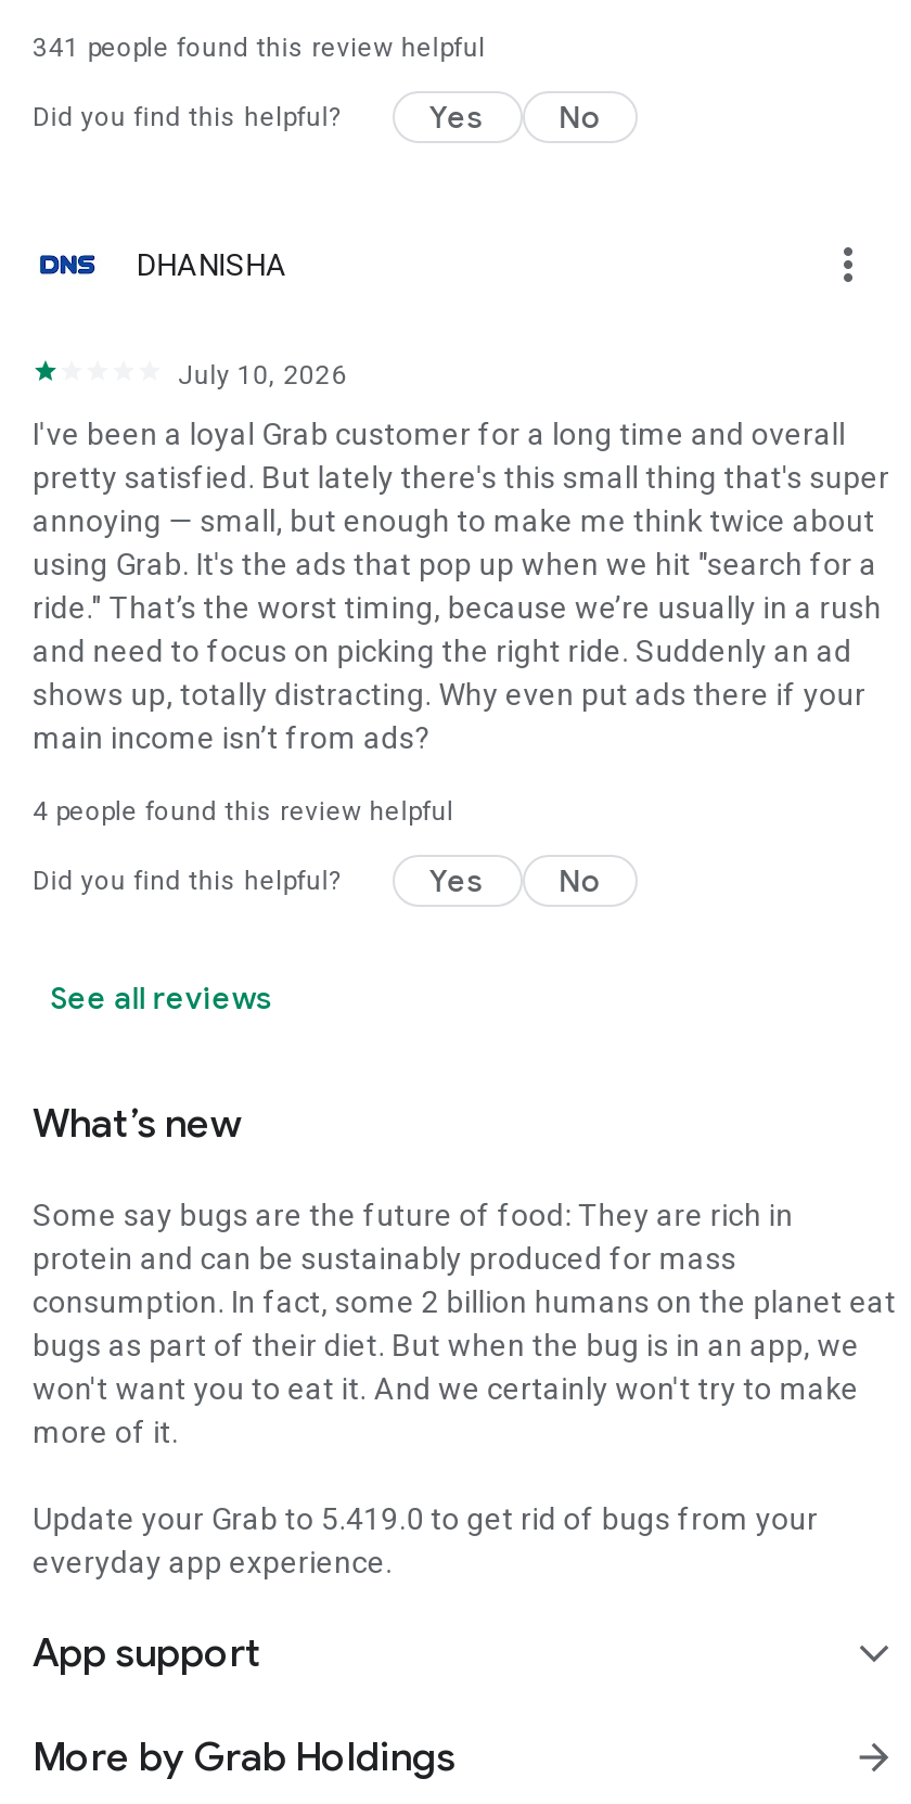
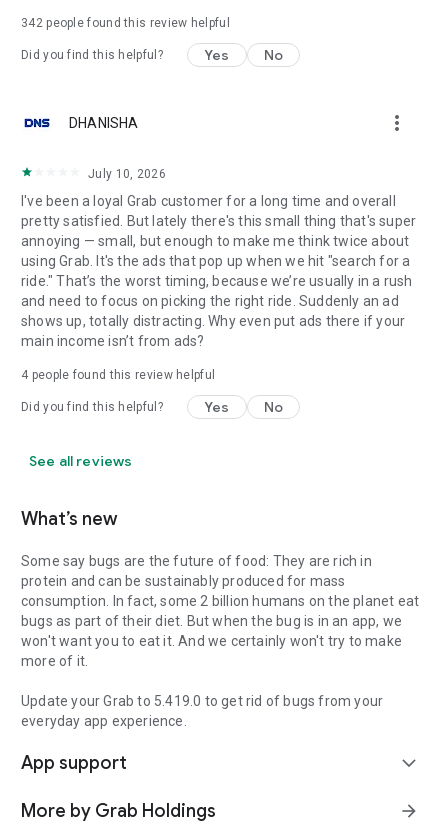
- 341 people found this review helpful
+ 342 people found this review helpful
